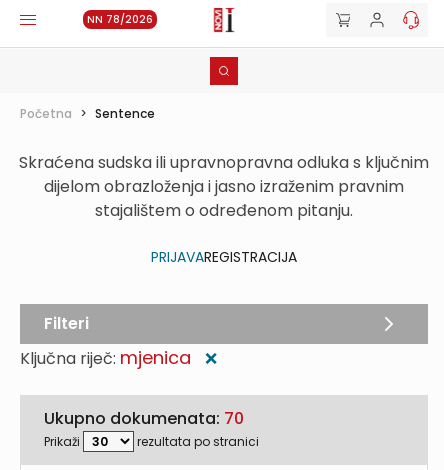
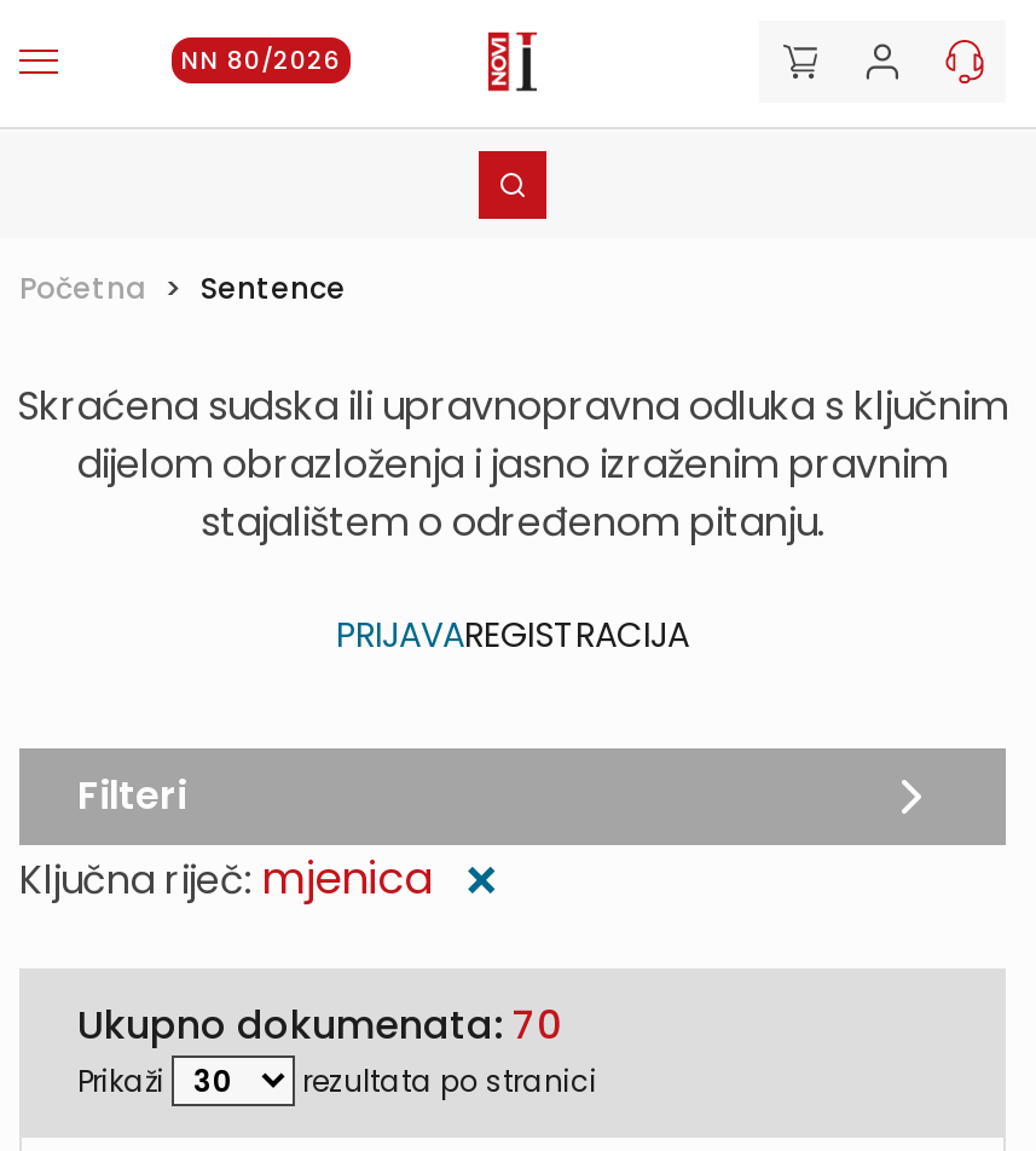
- NN 78/2026
+ NN 80/2026
